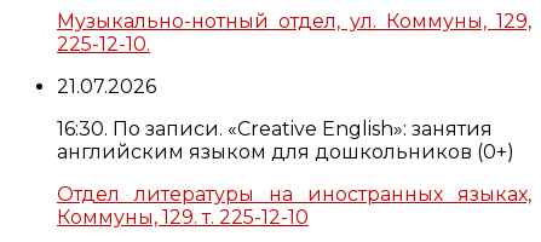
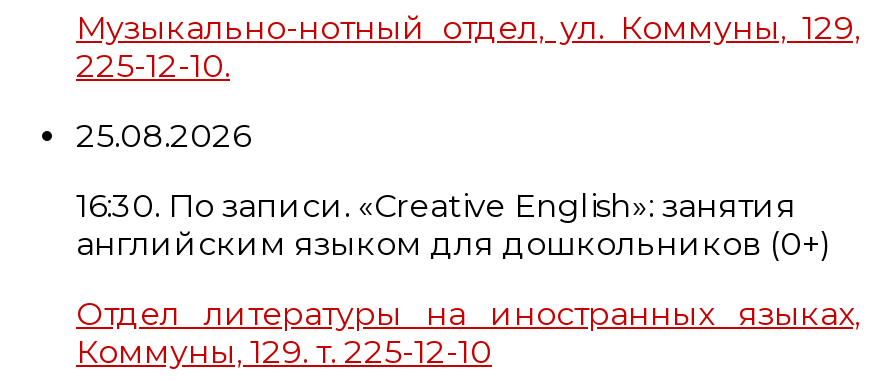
- 21.07.2026
+ 25.08.2026
